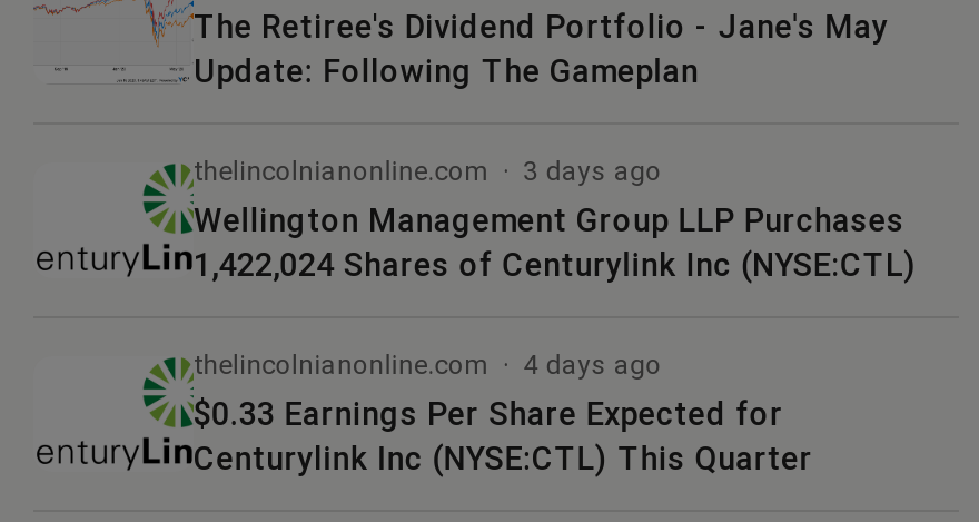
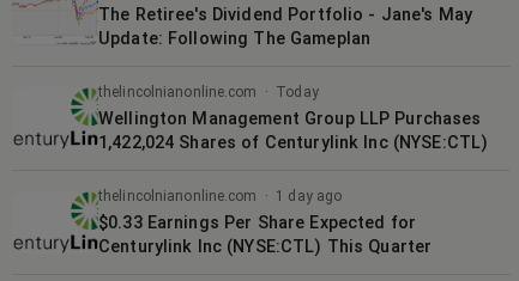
- thelincolnianonline.com · 3 days ago
+ thelincolnianonline.com · Today

- thelincolnianonline.com · 4 days ago
+ thelincolnianonline.com · 1 day ago
